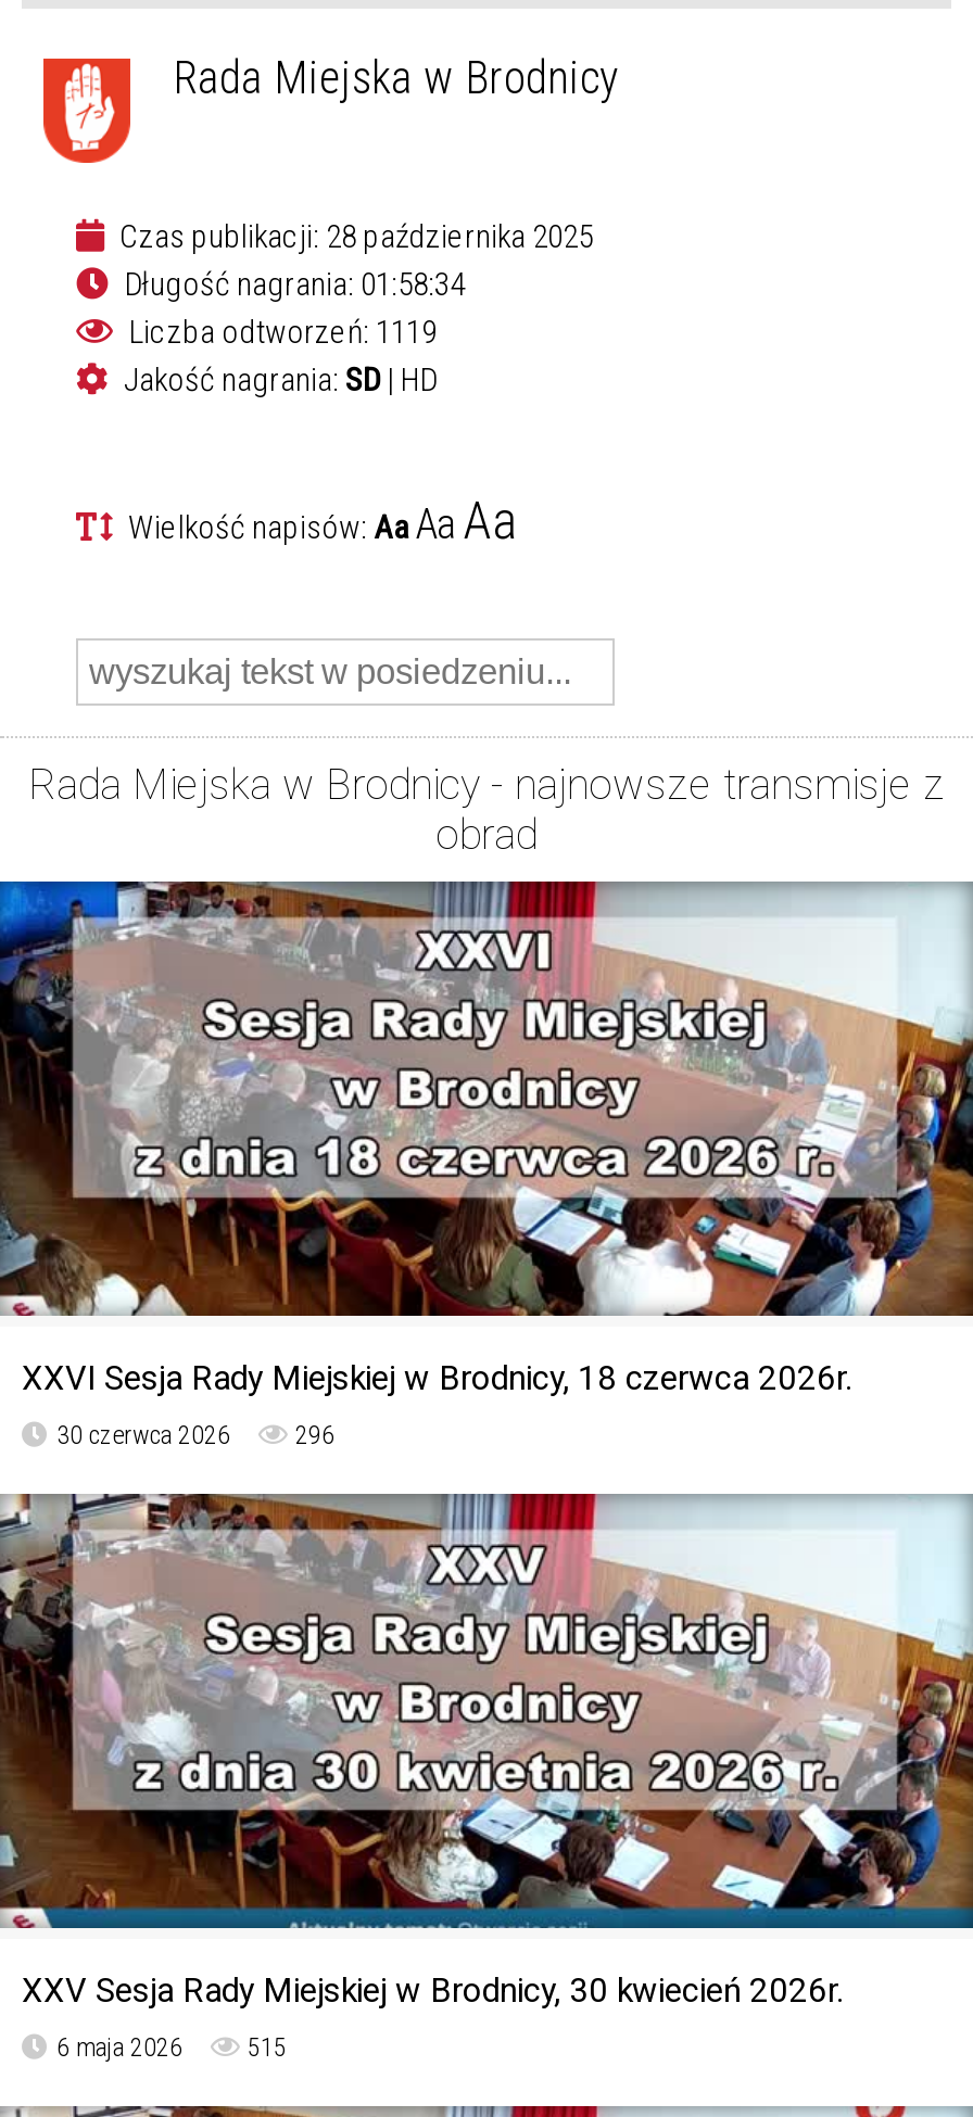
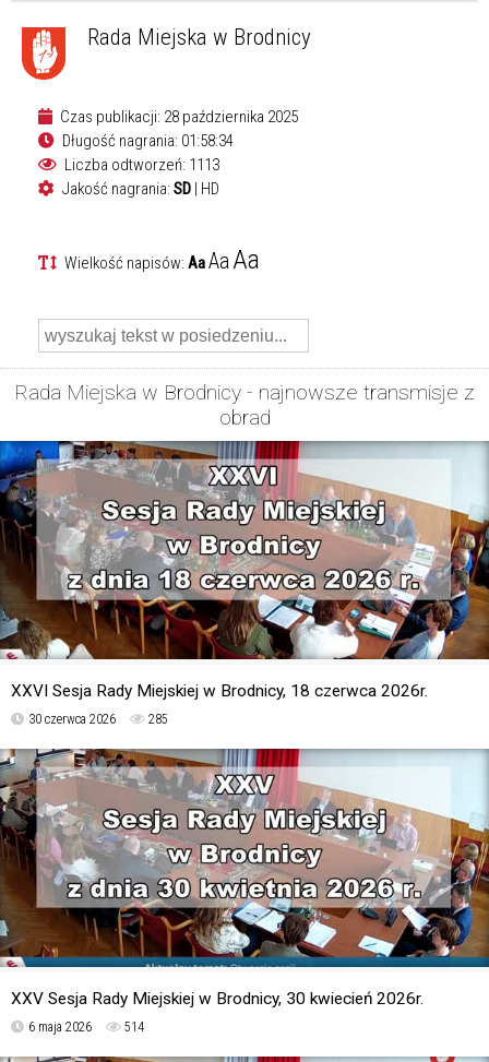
- Liczba odtworzeń: 1119
+ Liczba odtworzeń: 1113

- 30 czerwca 2026 296
+ 30 czerwca 2026 285

- 6 maja 2026 515
+ 6 maja 2026 514
